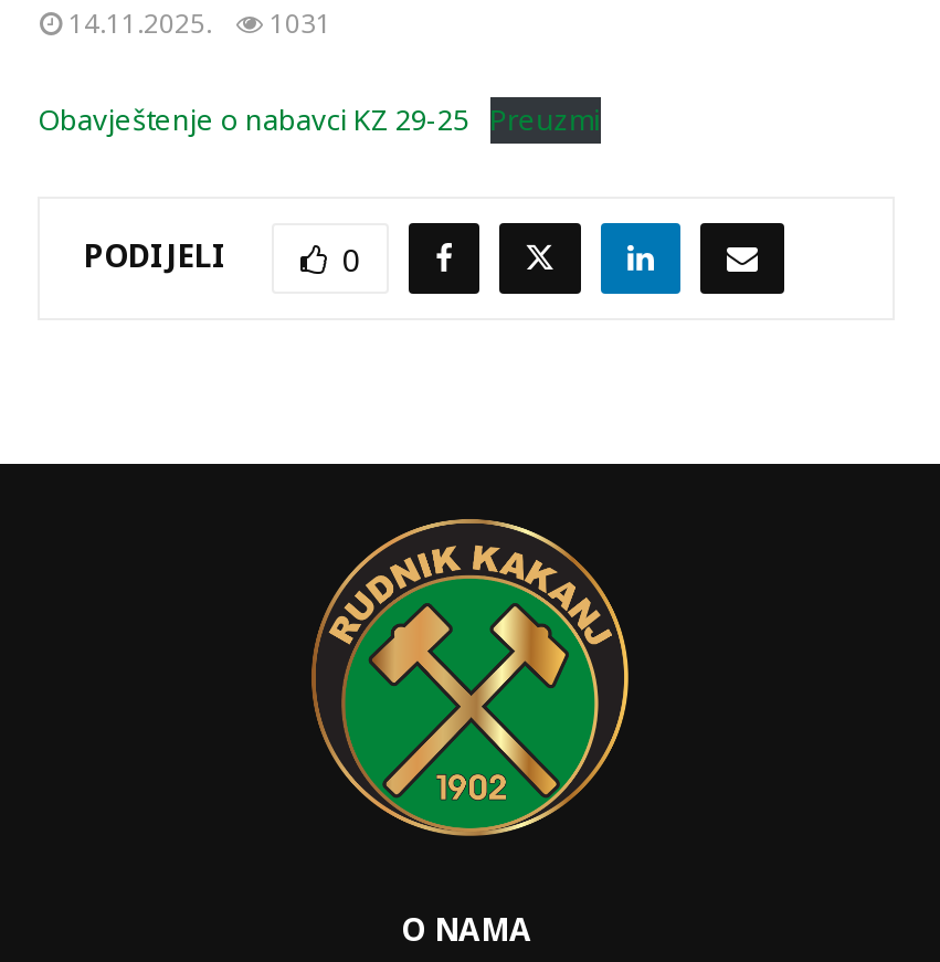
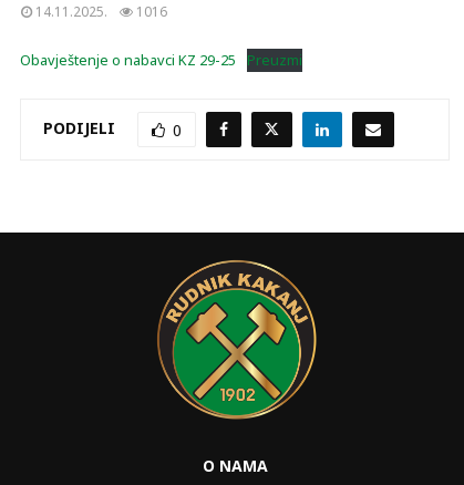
- 14.11.2025. 1031
+ 14.11.2025. 1016
